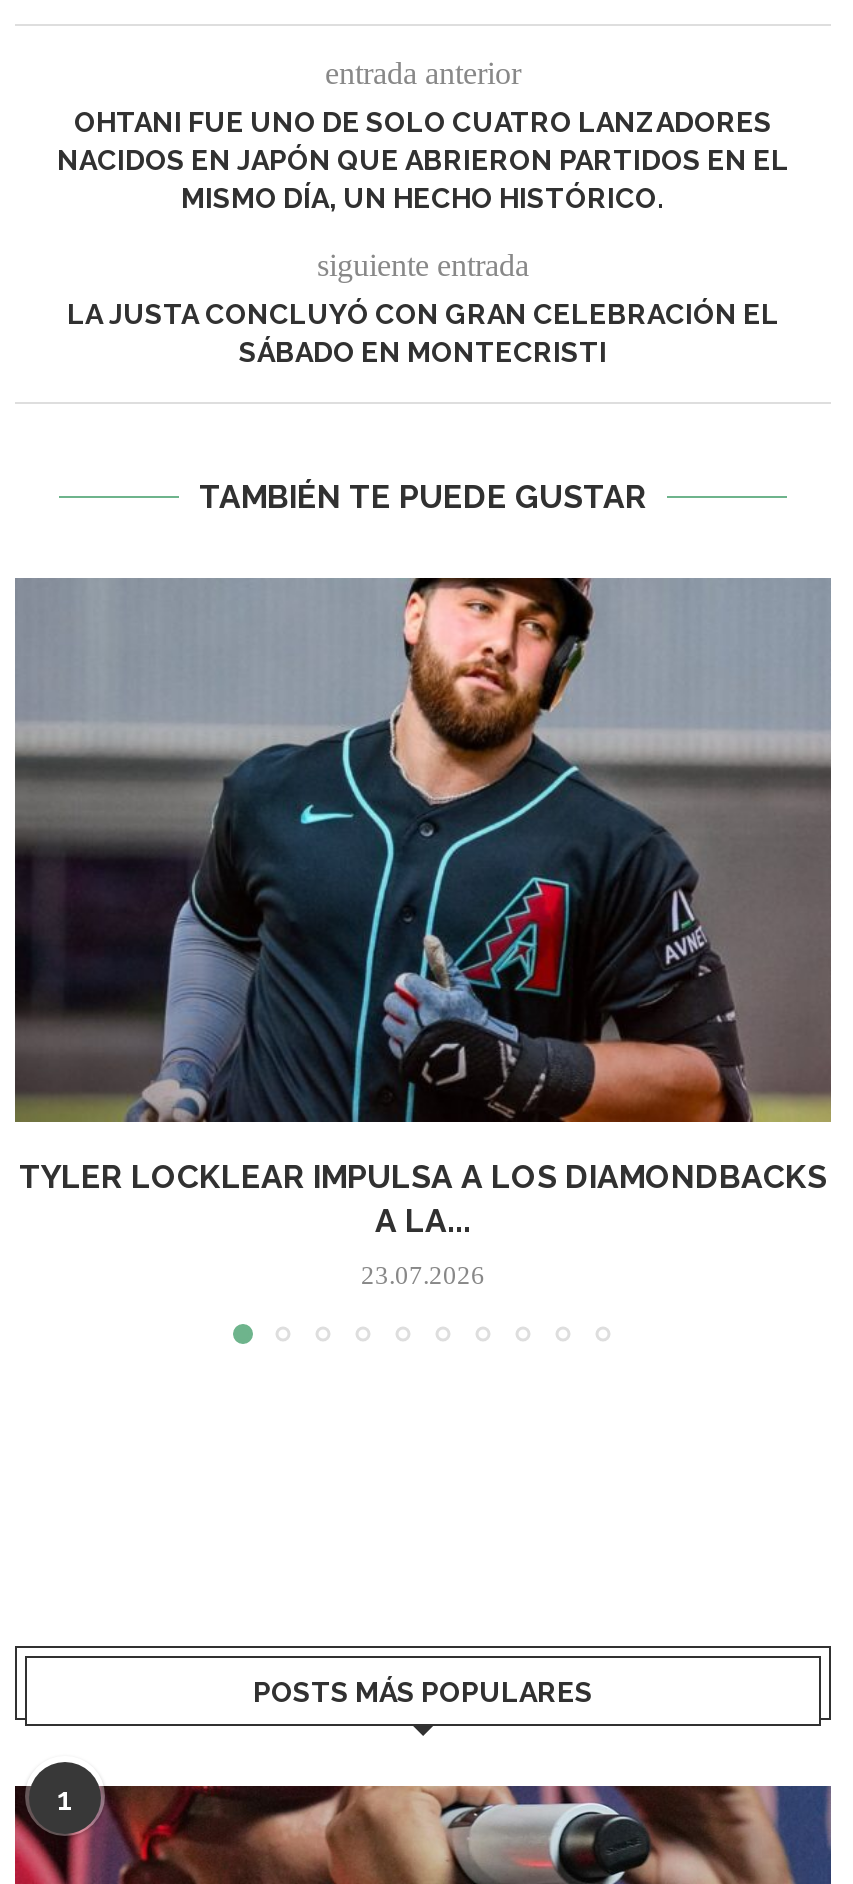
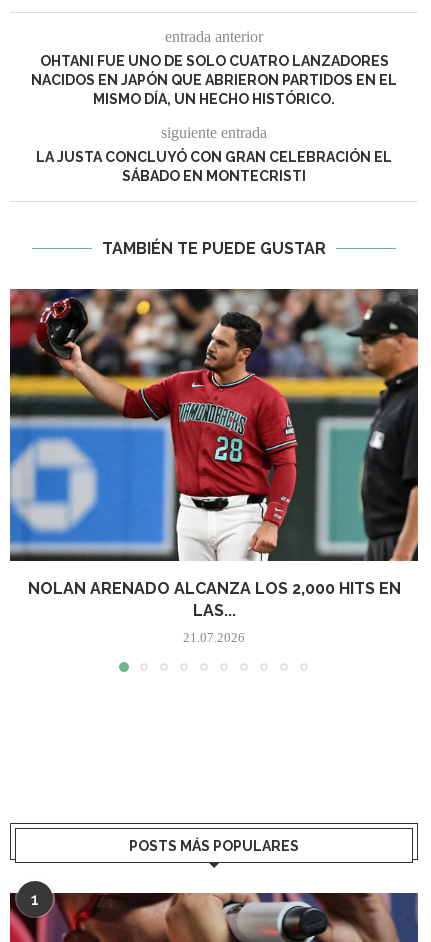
- [image]
- TYLER LOCKLEAR IMPULSA A LOS DIAMONDBACKS
- A LA...
+ [image]
+ NOLAN ARENADO ALCANZA LOS 2,000 HITS EN
+ LAS...

- 23.07.2026
+ 21.07.2026
